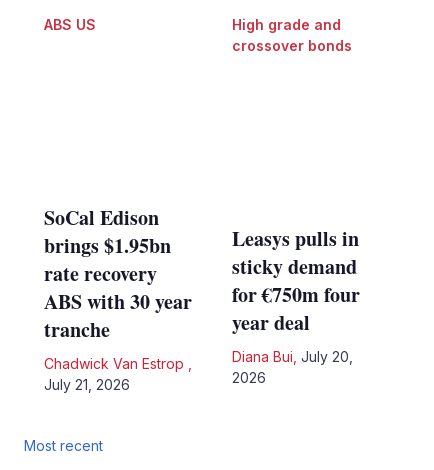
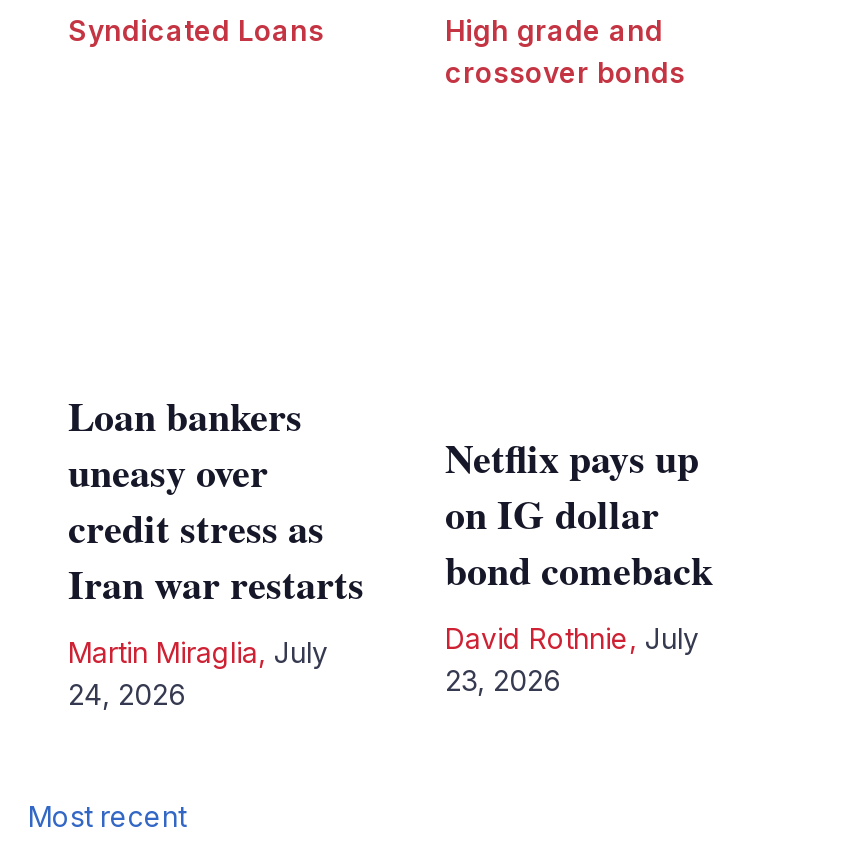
- ABS US
+ Syndicated Loans

- SoCal Edison
- brings $1.95bn
- rate recovery
- ABS with 30 year
- tranche
- Chadwick Van Estrop,
- July 21, 2026
+ Loan bankers
+ uneasy over
+ credit stress as
+ Iran war restarts
+ Martin Miraglia, July
+ 24, 2026

- Leasys pulls in
- sticky demand
- for €750m four
- year deal
- Diana Bui, July 20,
- 2026
+ Netflix pays up
+ on IG dollar
+ bond comeback
+ David Rothnie, July
+ 23, 2026
